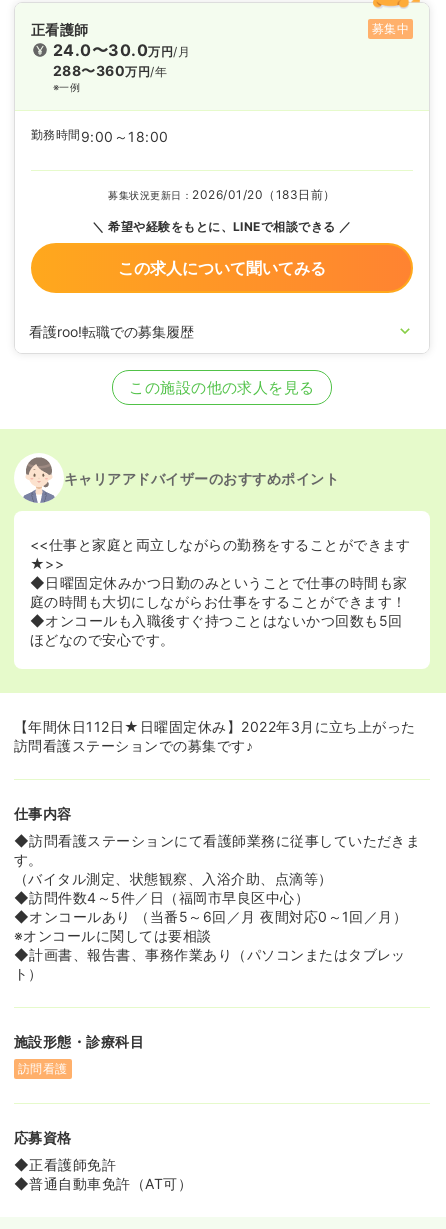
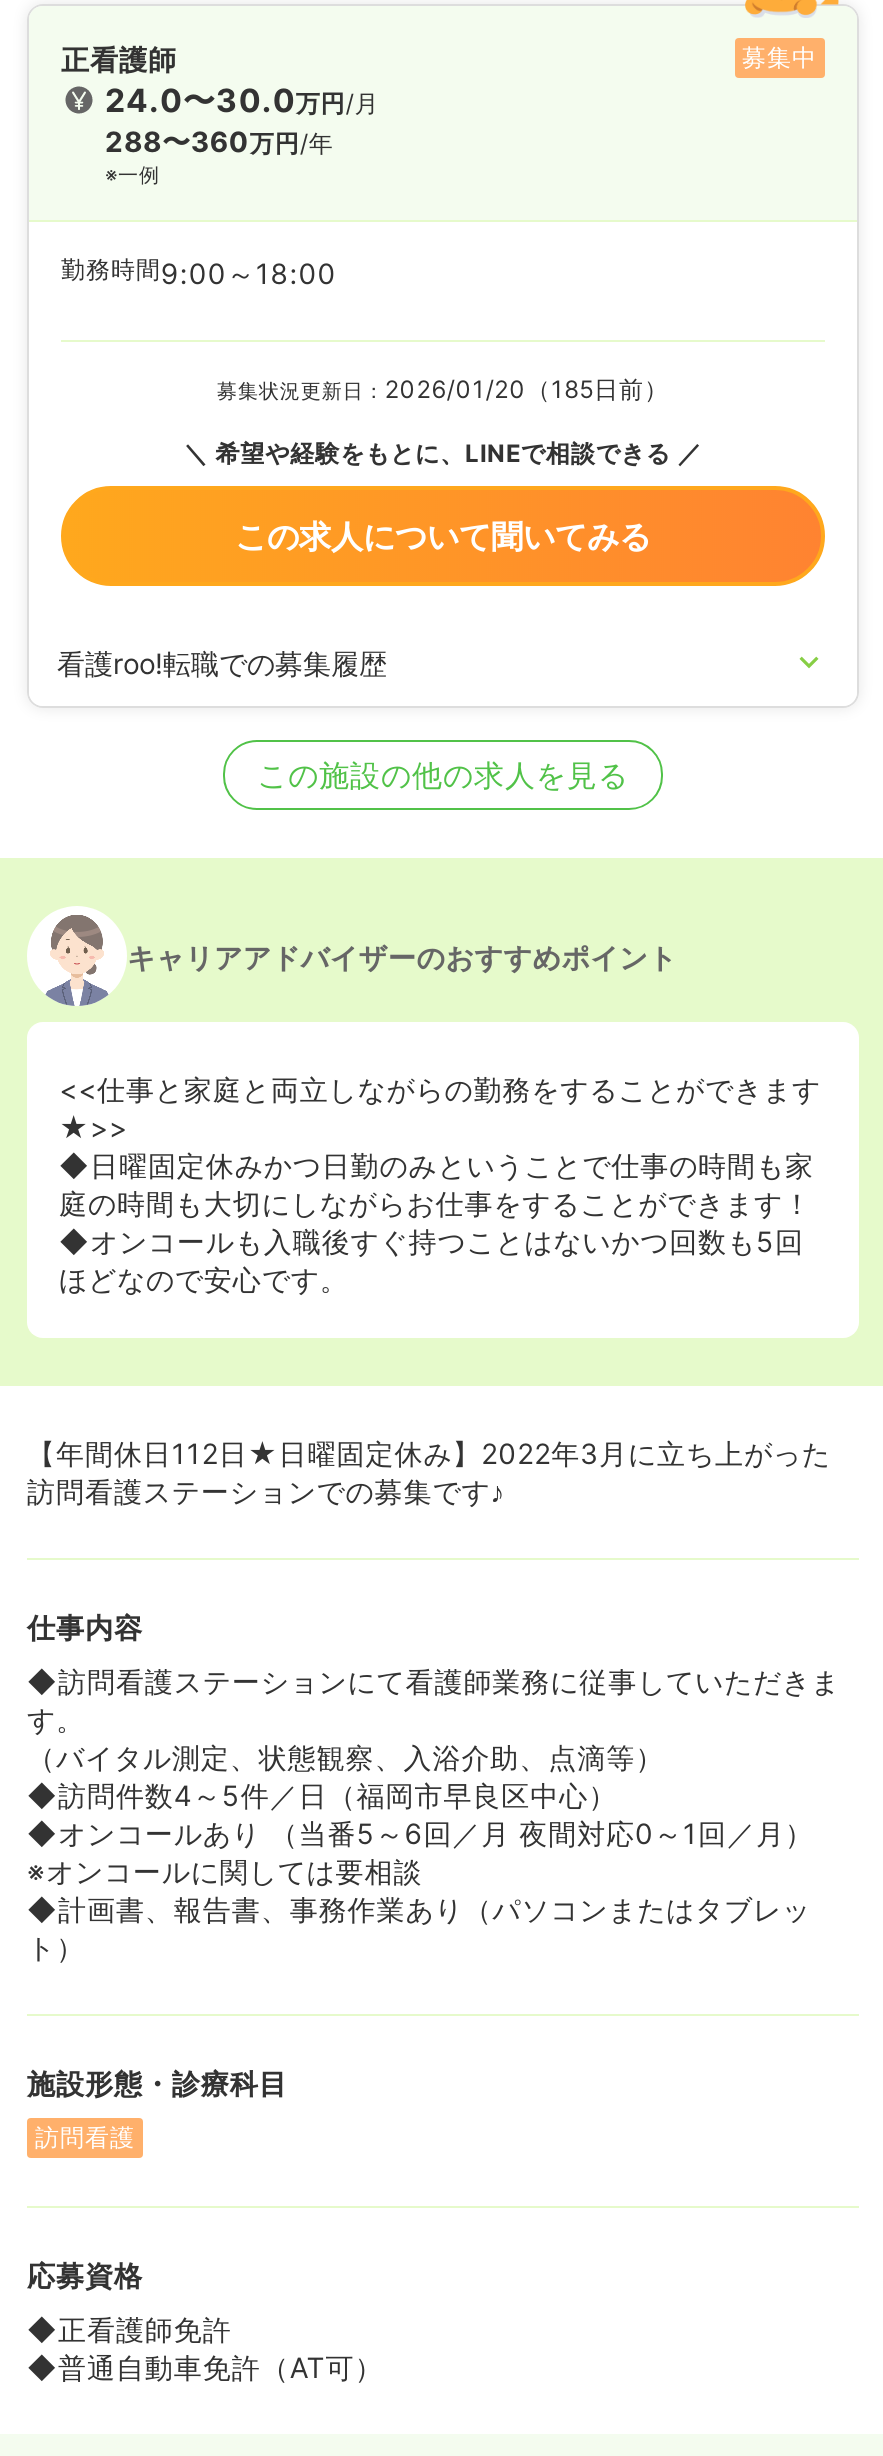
- 募集状況更新日：2026/01/20（183日前）
+ 募集状況更新日：2026/01/20（185日前）
